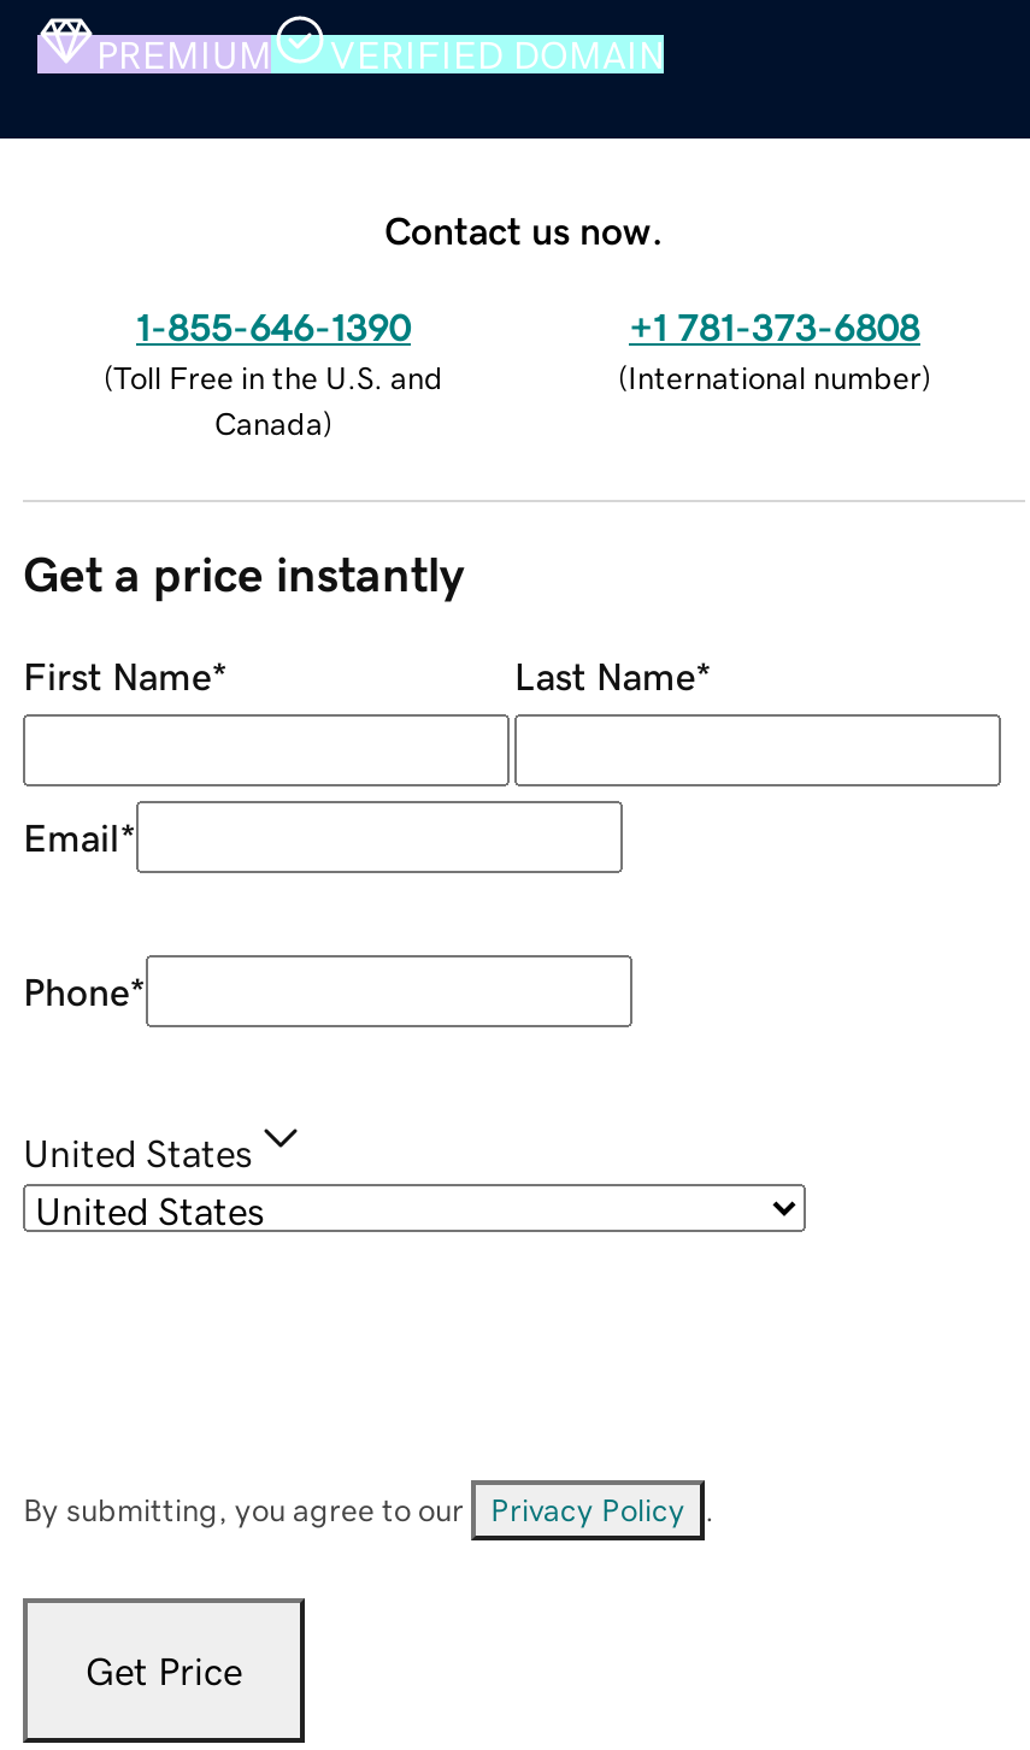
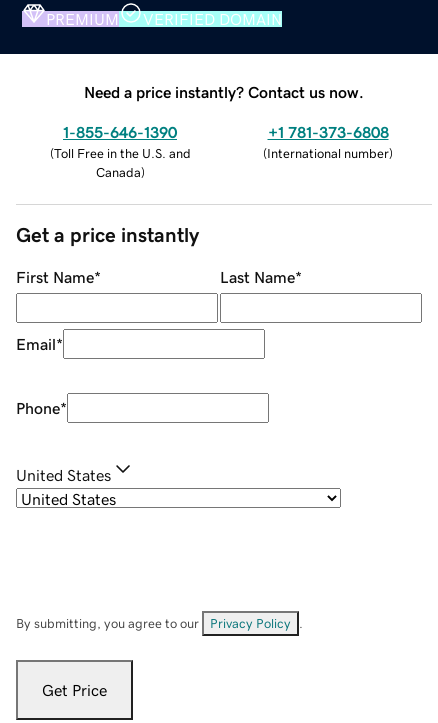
- Contact us now.
+ Need a price instantly? Contact us now.
